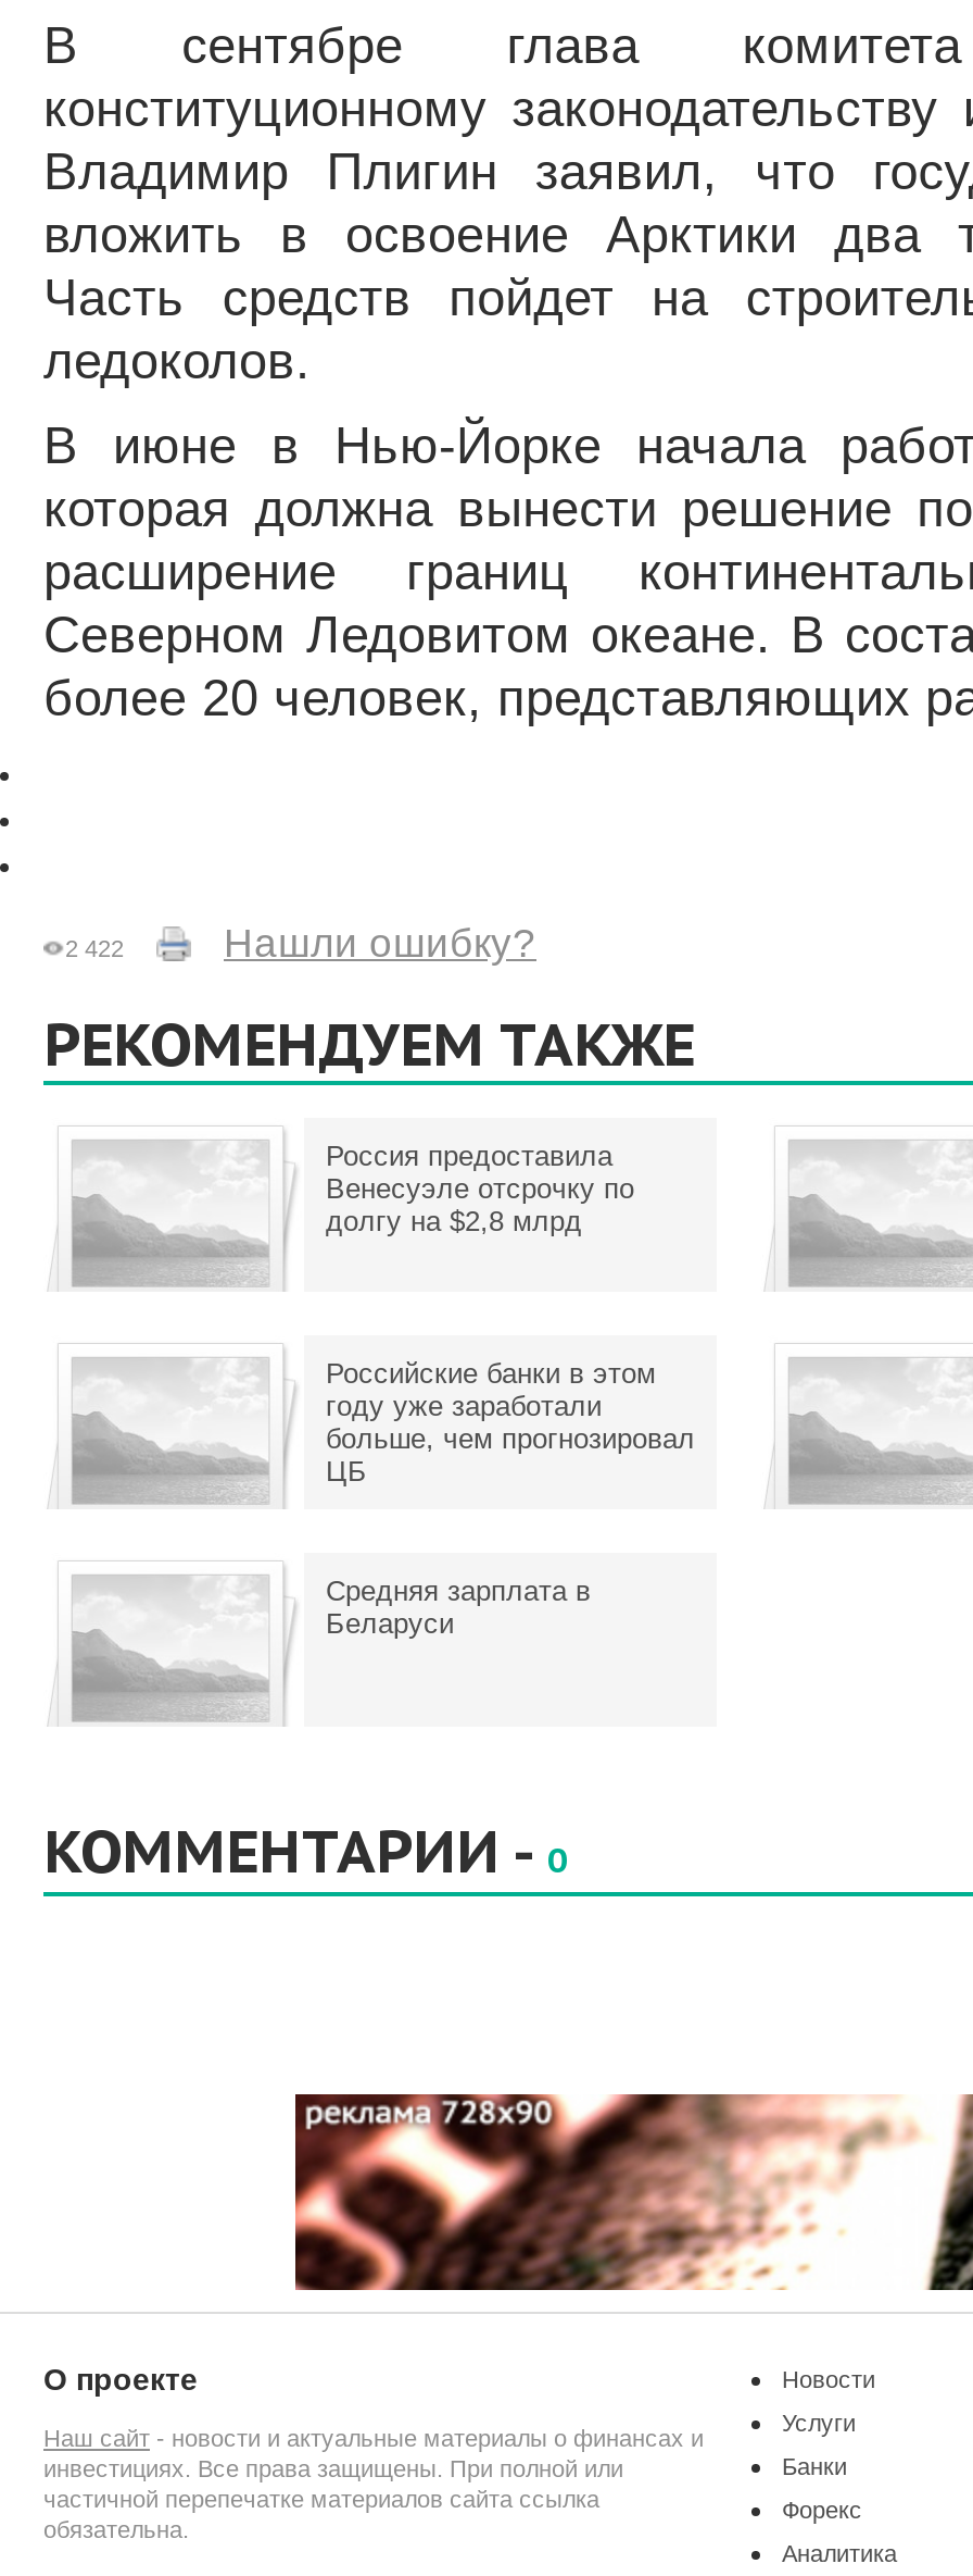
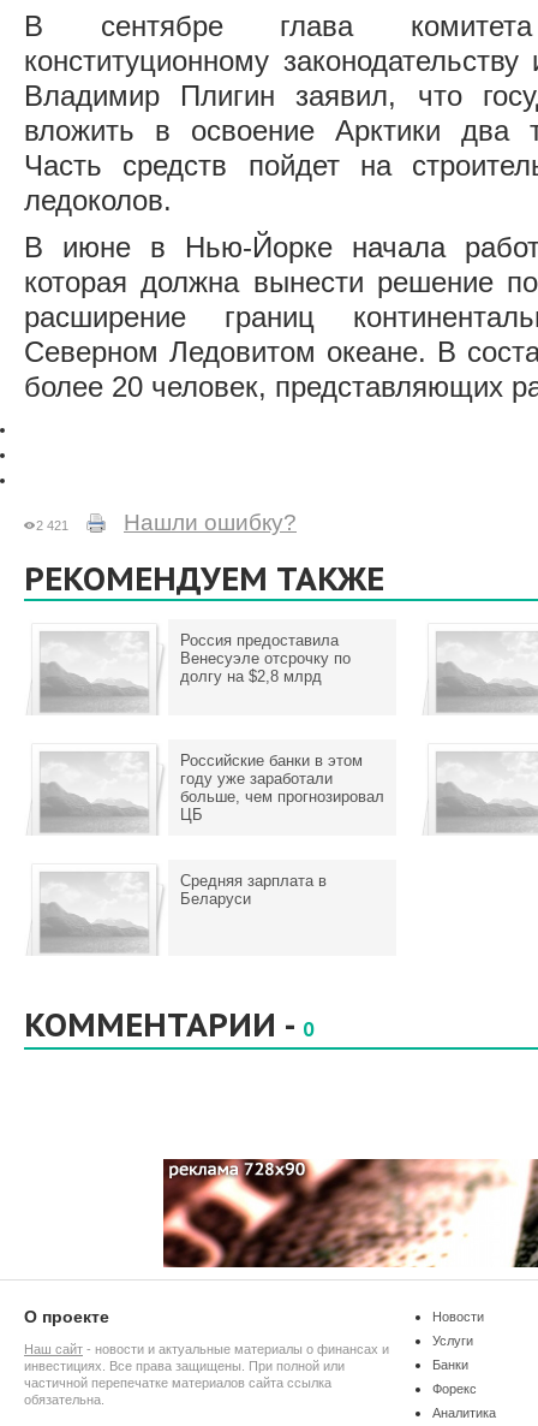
- 2 422
+ 2 421
